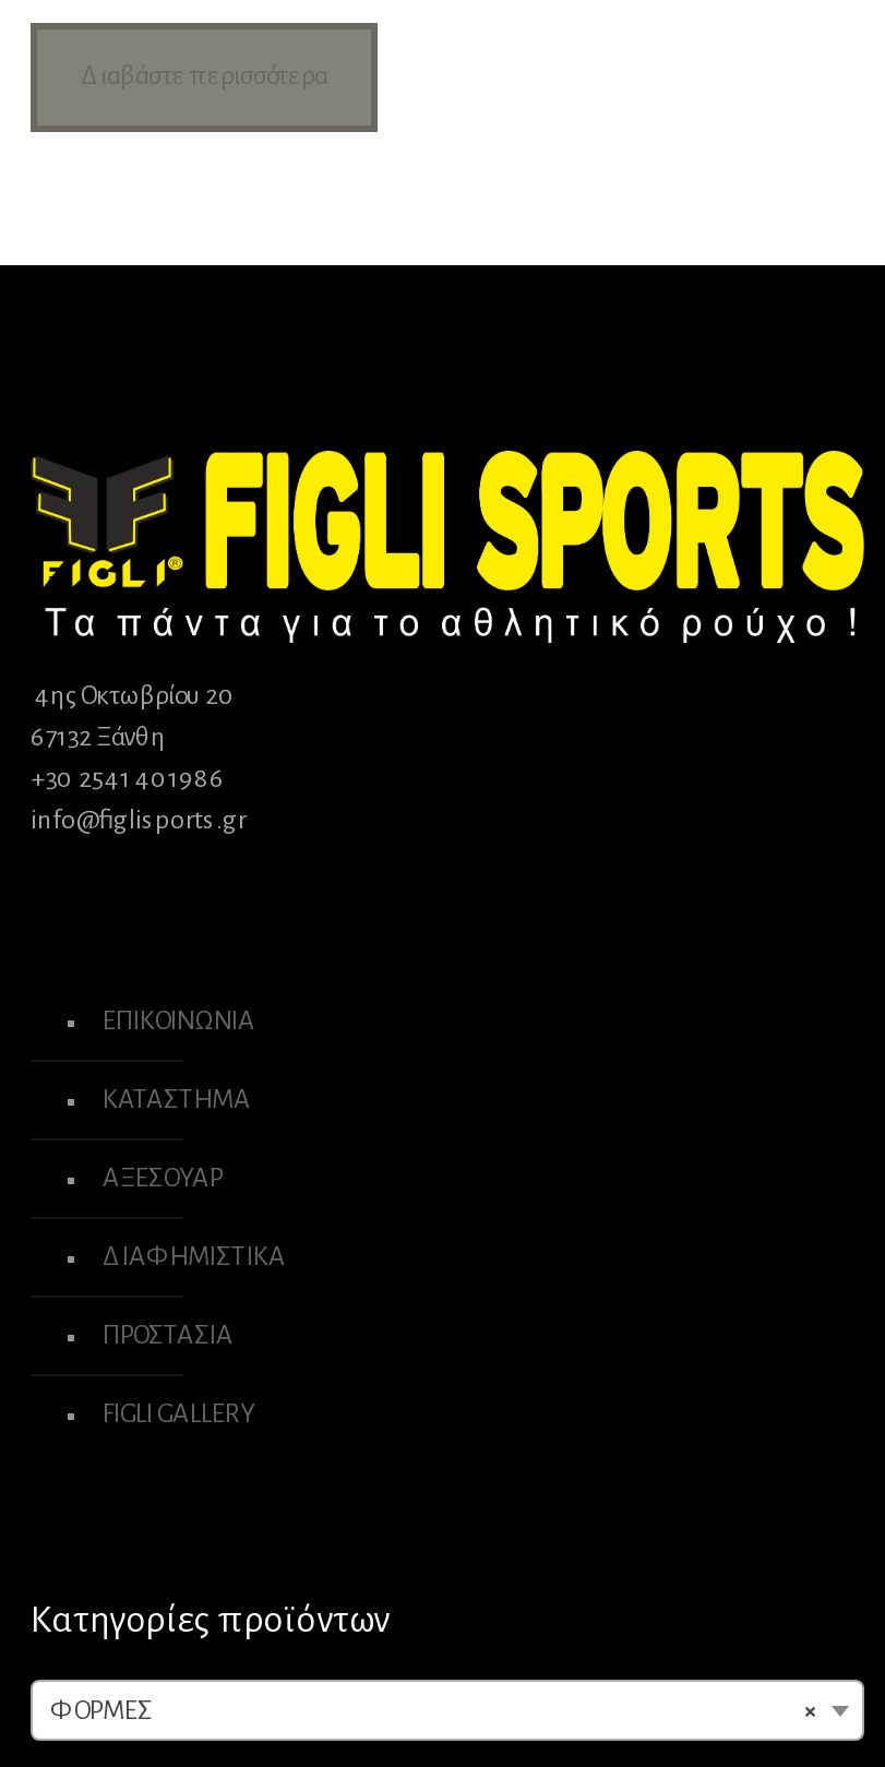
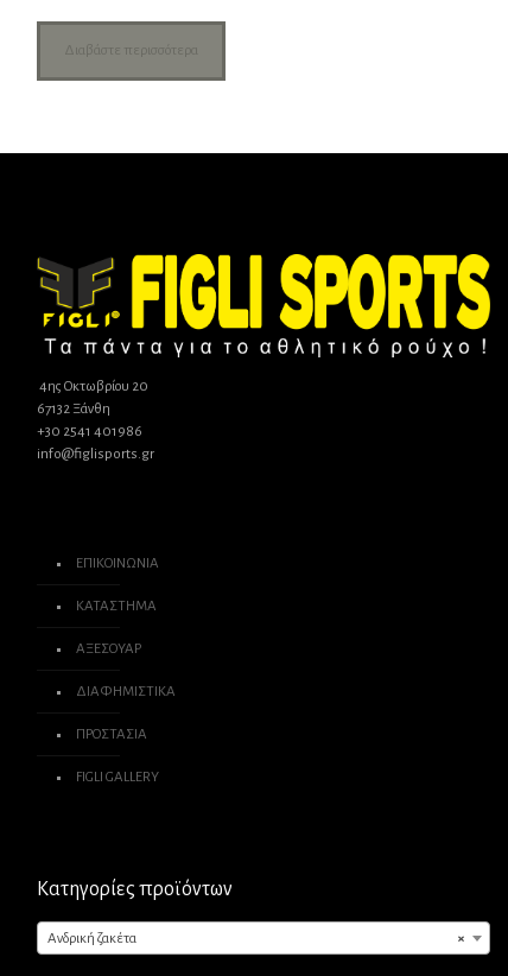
- ΦΟΡΜΕΣ
+ Ανδρική ζακέτα
